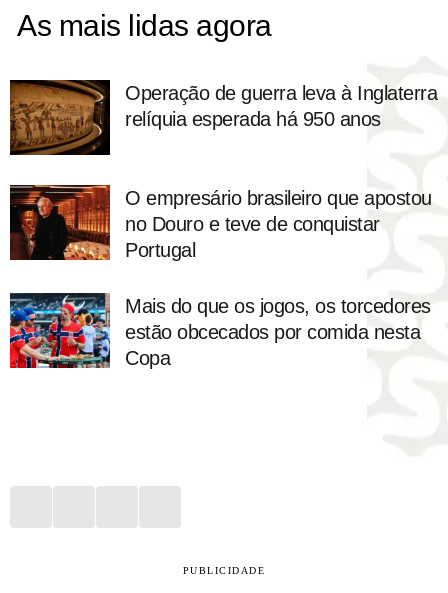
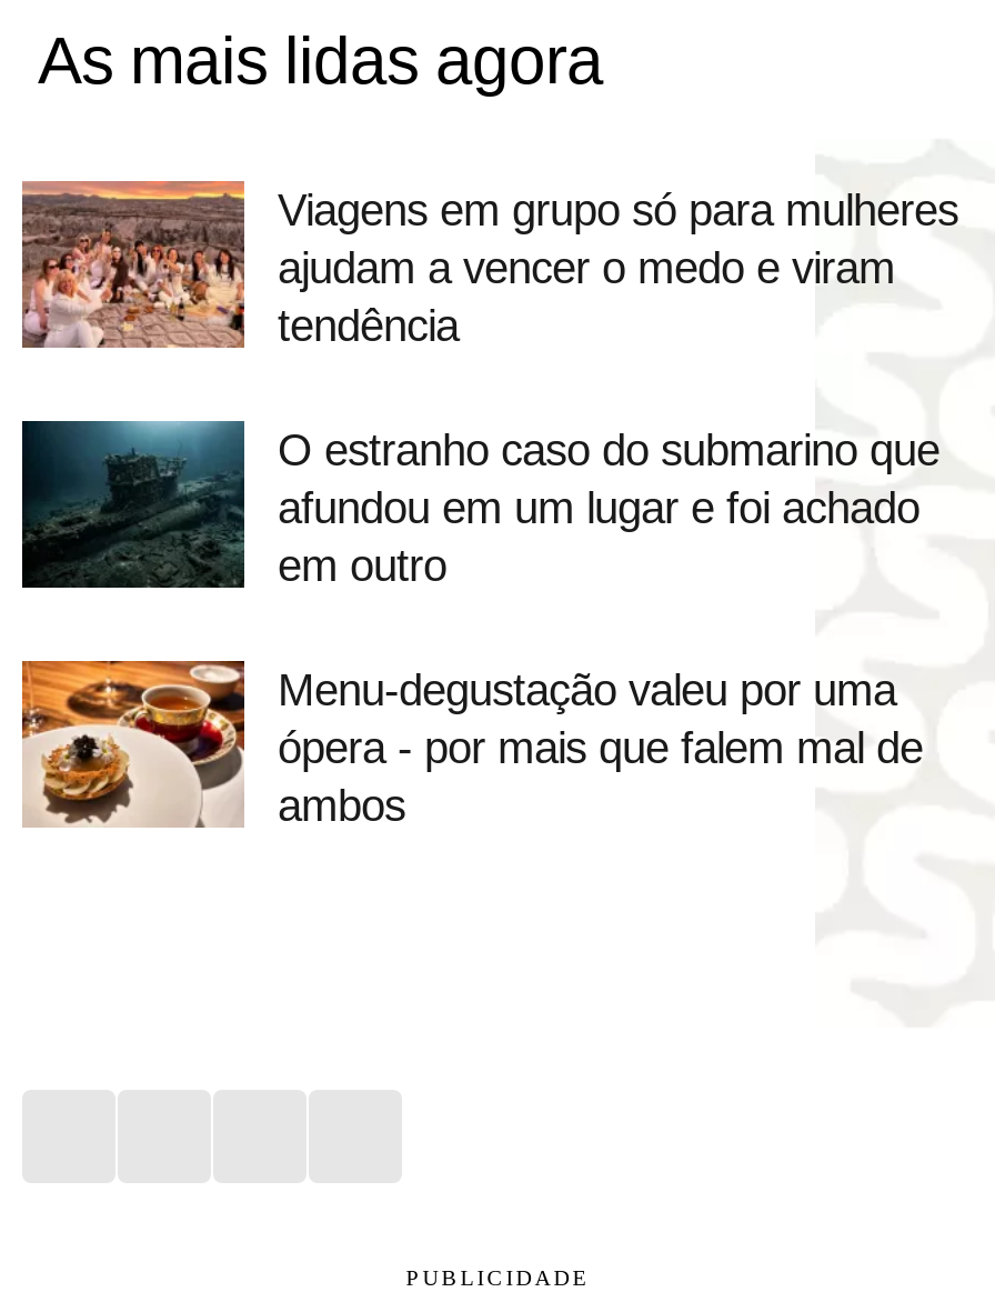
- [image]
- Operação de guerra leva à Inglaterra
- relíquia esperada há 950 anos
+ [image]
+ Viagens em grupo só para mulheres
+ ajudam a vencer o medo e viram
+ tendência

- [image]
- O empresário brasileiro que apostou
- no Douro e teve de conquistar
- Portugal
+ [image]
+ O estranho caso do submarino que
+ afundou em um lugar e foi achado
+ em outro

- [image]
- Mais do que os jogos, os torcedores
- estão obcecados por comida nesta
- Copa
+ [image]
+ Menu-degustação valeu por uma
+ ópera - por mais que falem mal de
+ ambos
